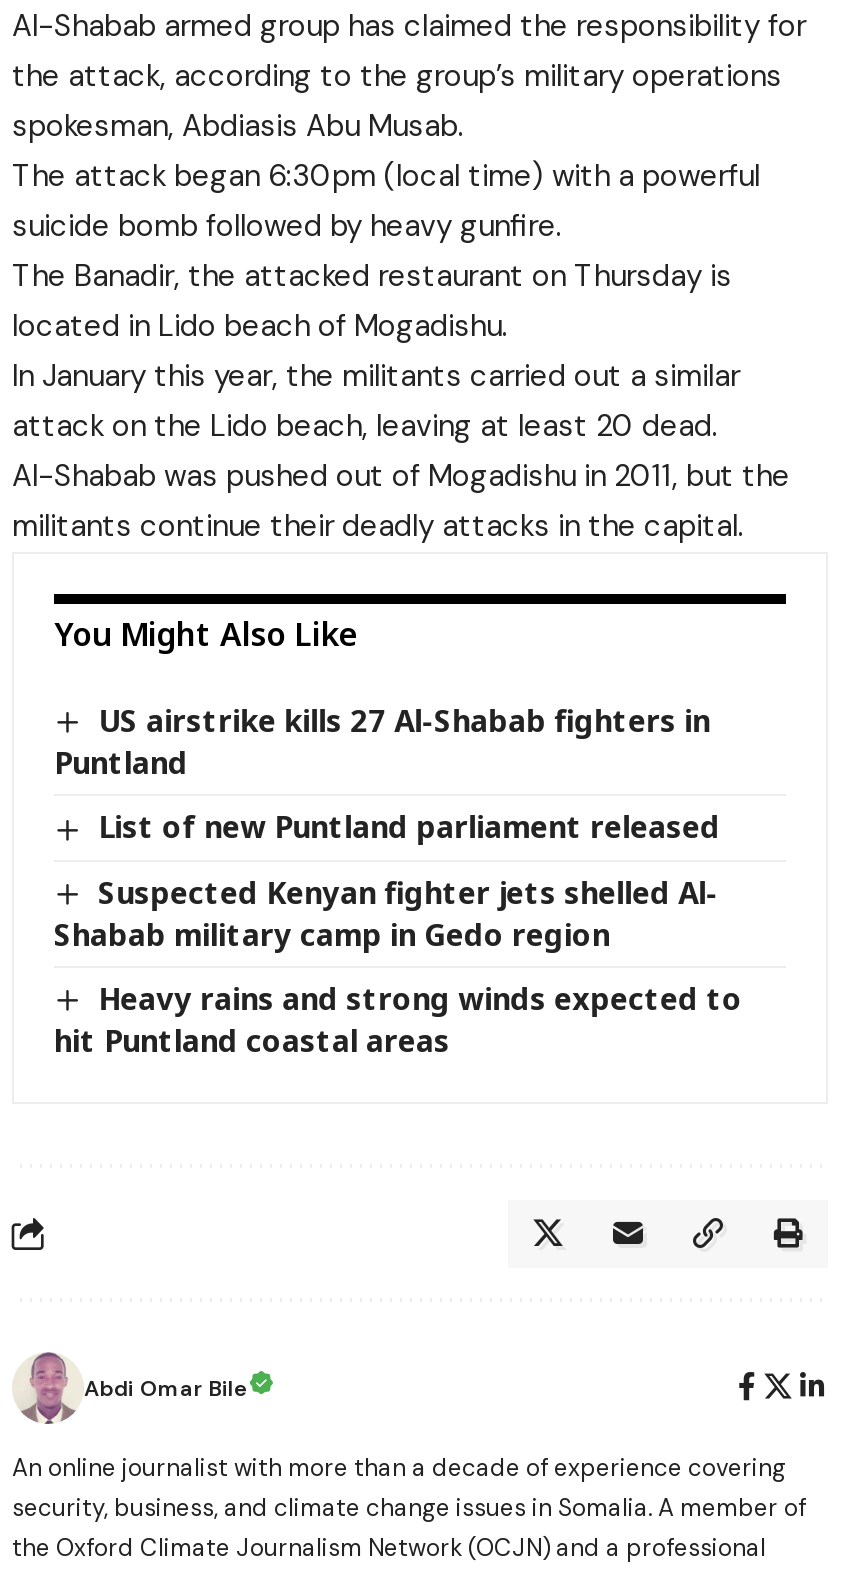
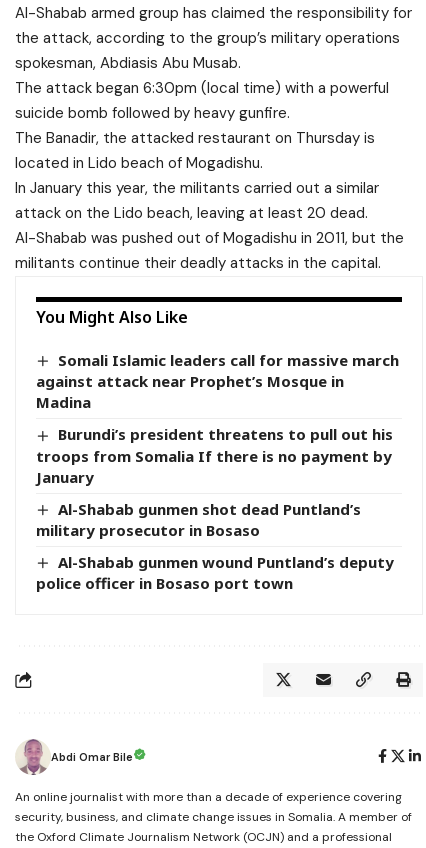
- US airstrike kills 27 Al-Shabab fighters in
- Puntland
+ Somali Islamic leaders call for massive march
+ against attack near Prophet’s Mosque in
+ Madina

- List of new Puntland parliament released
+ Burundi’s president threatens to pull out his
+ troops from Somalia If there is no payment by
+ January

- Suspected Kenyan fighter jets shelled Al-
- Shabab military camp in Gedo region
+ Al-Shabab gunmen shot dead Puntland’s
+ military prosecutor in Bosaso

- Heavy rains and strong winds expected to
- hit Puntland coastal areas
+ Al-Shabab gunmen wound Puntland’s deputy
+ police officer in Bosaso port town
